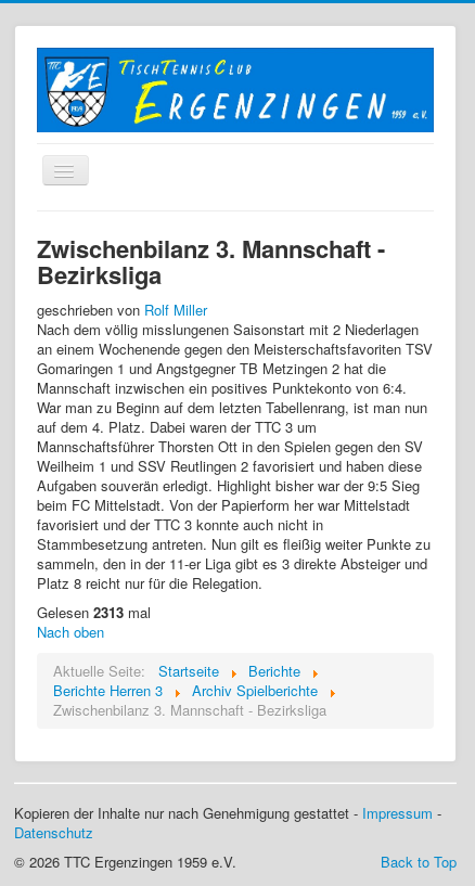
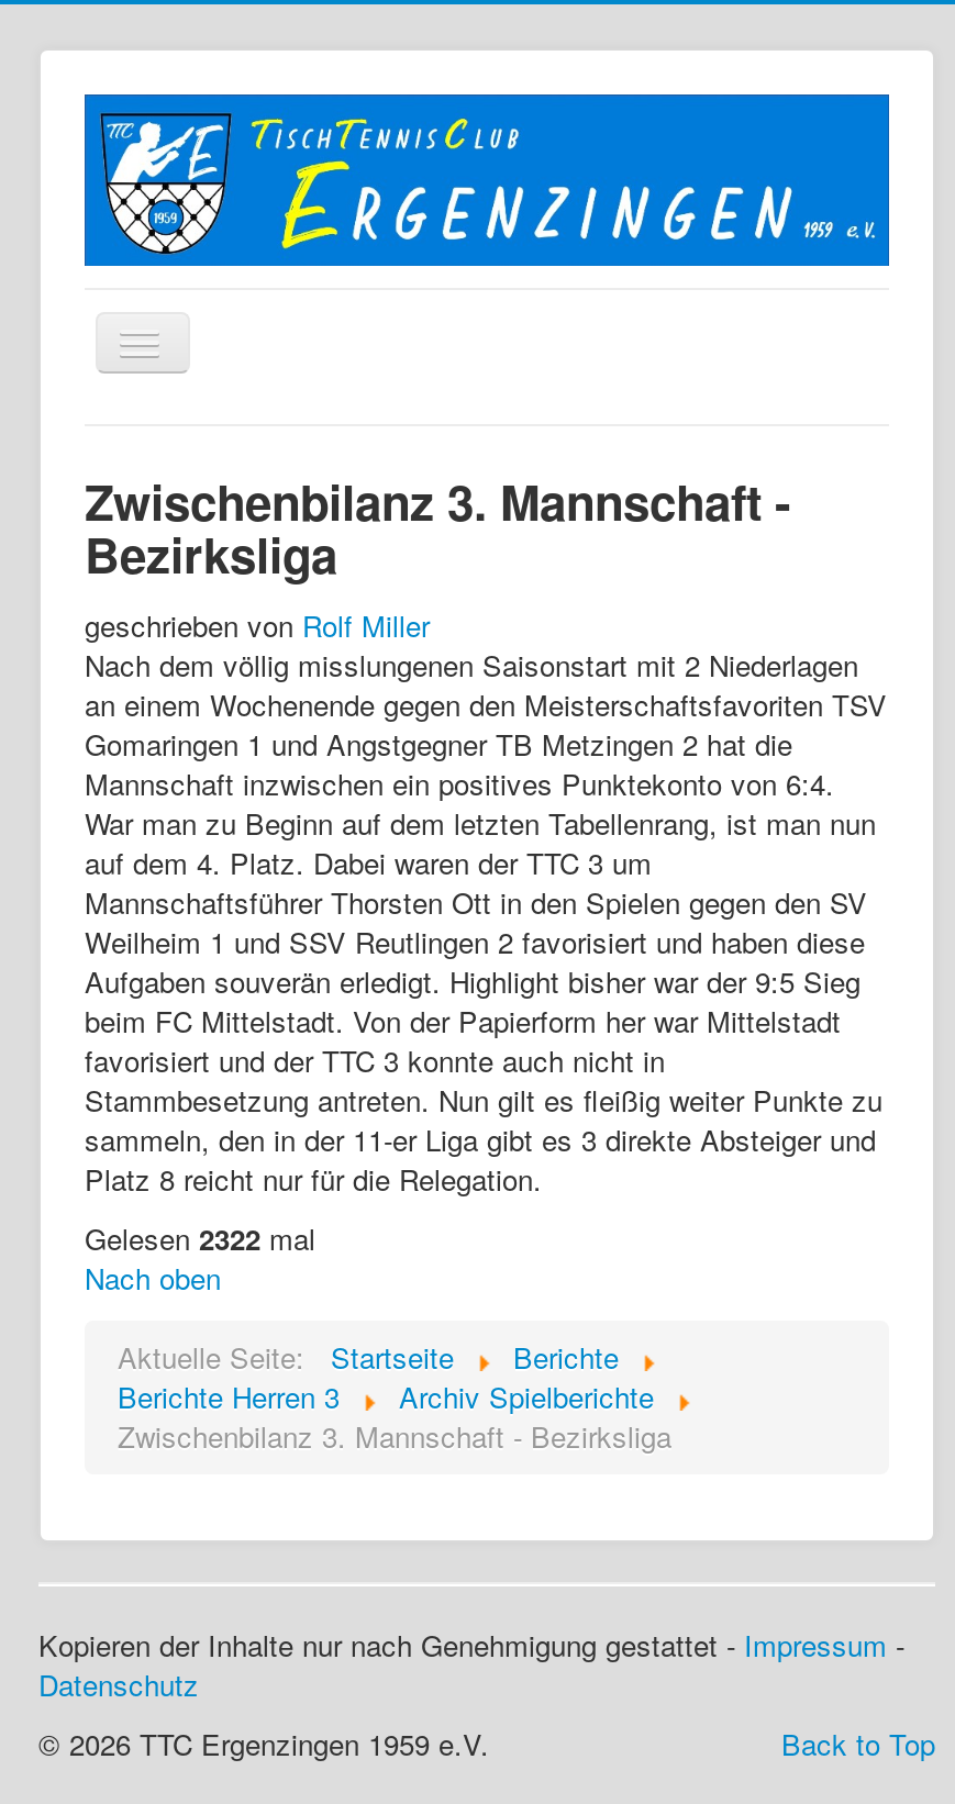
- Gelesen 2313 mal
+ Gelesen 2322 mal
